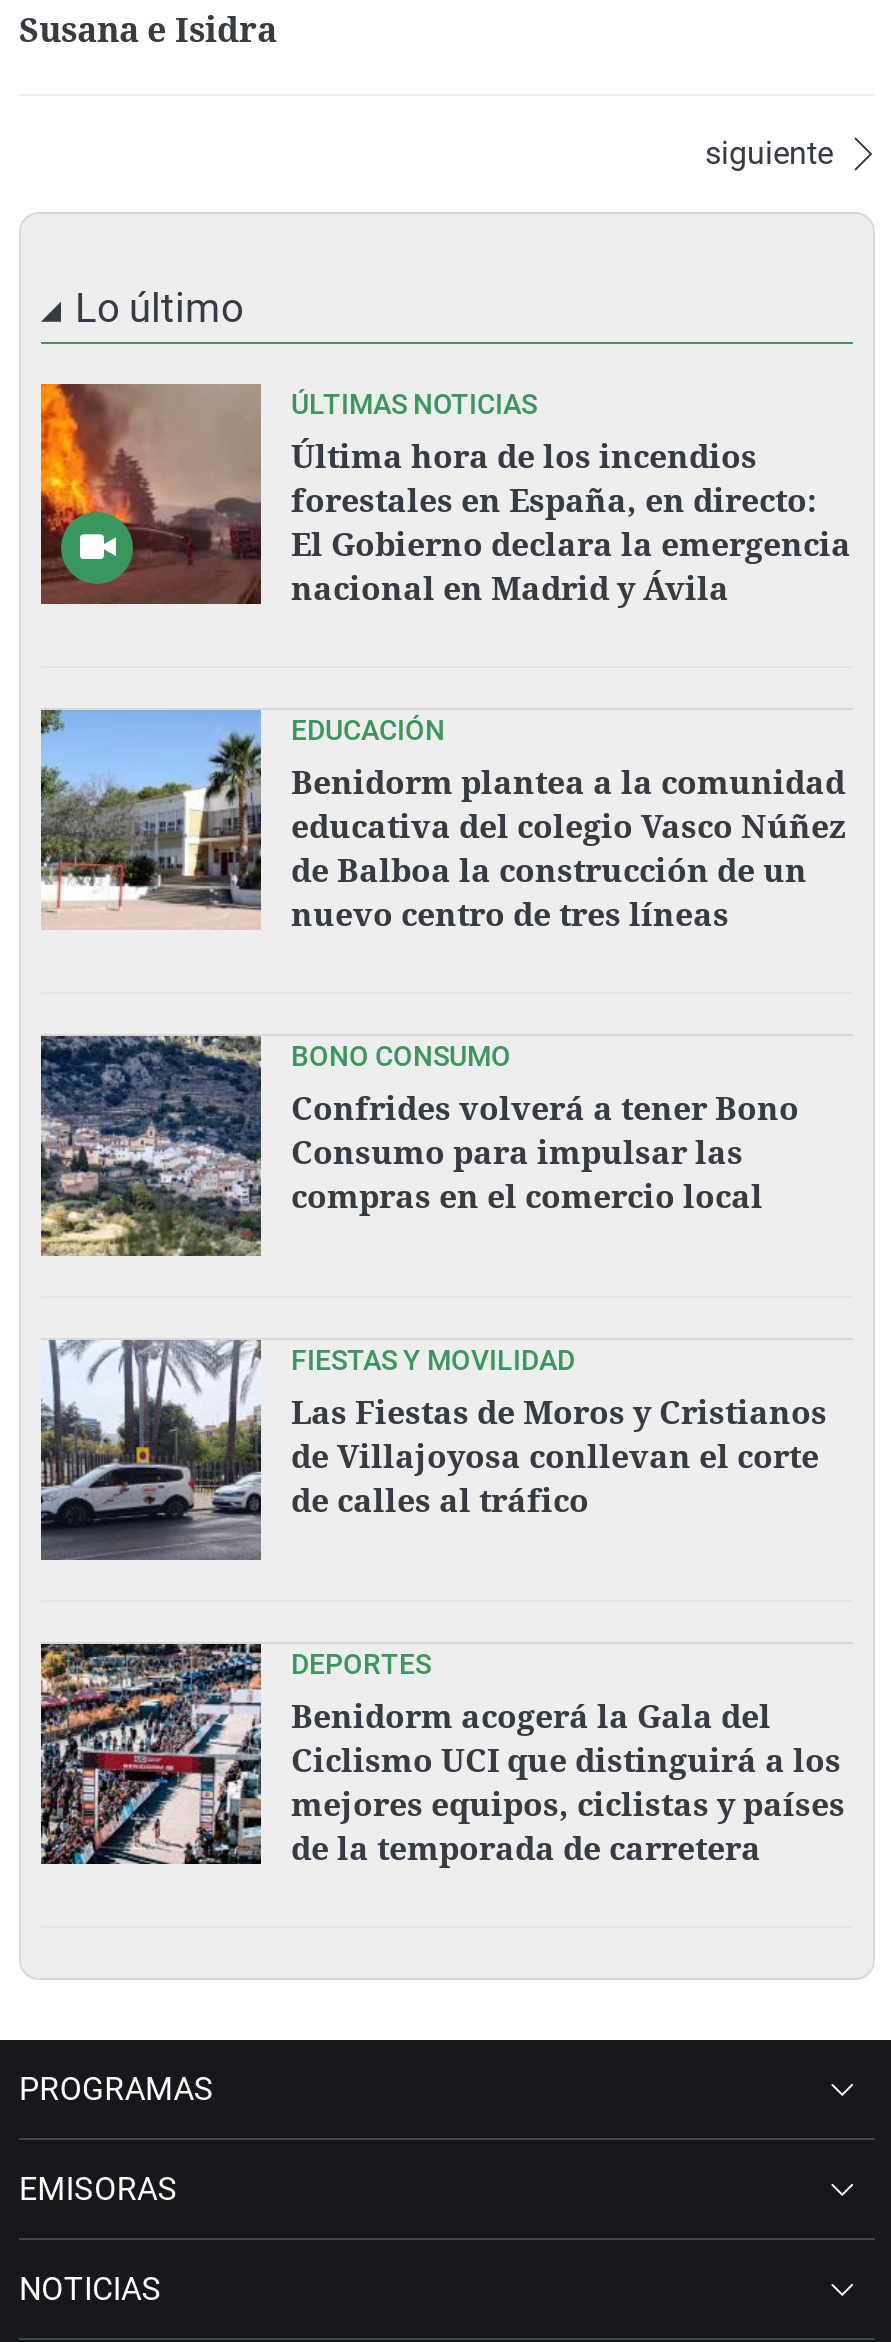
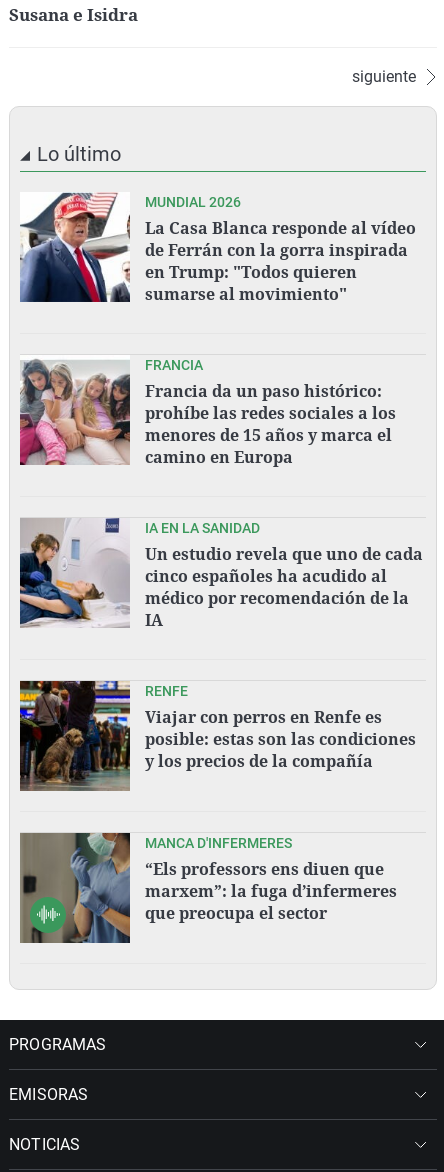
- [image]
- ÚLTIMAS NOTICIAS
- Última hora de los incendios
- forestales en España, en directo:
- El Gobierno declara la emergencia
- nacional en Madrid y Ávila
+ [image]
+ MUNDIAL 2026
+ La Casa Blanca responde al vídeo
+ de Ferrán con la gorra inspirada
+ en Trump: "Todos quieren
+ sumarse al movimiento"

- [image]
- EDUCACIÓN
- Benidorm plantea a la comunidad
- educativa del colegio Vasco Núñez
- de Balboa la construcción de un
- nuevo centro de tres líneas
+ [image]
+ FRANCIA
+ Francia da un paso histórico:
+ prohíbe las redes sociales a los
+ menores de 15 años y marca el
+ camino en Europa

- [image]
- BONO CONSUMO
- Confrides volverá a tener Bono
- Consumo para impulsar las
- compras en el comercio local
+ [image]
+ IA EN LA SANIDAD
+ Un estudio revela que uno de cada
+ cinco españoles ha acudido al
+ médico por recomendación de la
+ IA

- [image]
- FIESTAS Y MOVILIDAD
- Las Fiestas de Moros y Cristianos
- de Villajoyosa conllevan el corte
- de calles al tráfico
+ [image]
+ RENFE
+ Viajar con perros en Renfe es
+ posible: estas son las condiciones
+ y los precios de la compañía

- [image]
- DEPORTES
- Benidorm acogerá la Gala del
- Ciclismo UCI que distinguirá a los
- mejores equipos, ciclistas y países
- de la temporada de carretera
+ [image]
+ MANCA D'INFERMERES
+ “Els professors ens diuen que
+ marxem”: la fuga d’infermeres
+ que preocupa el sector
